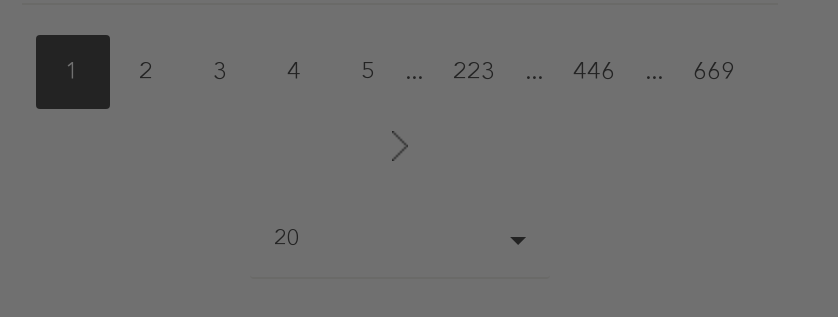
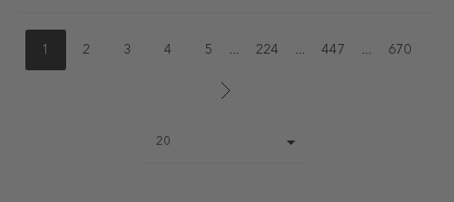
- 223
+ 224

- 446
+ 447

- 669
+ 670
